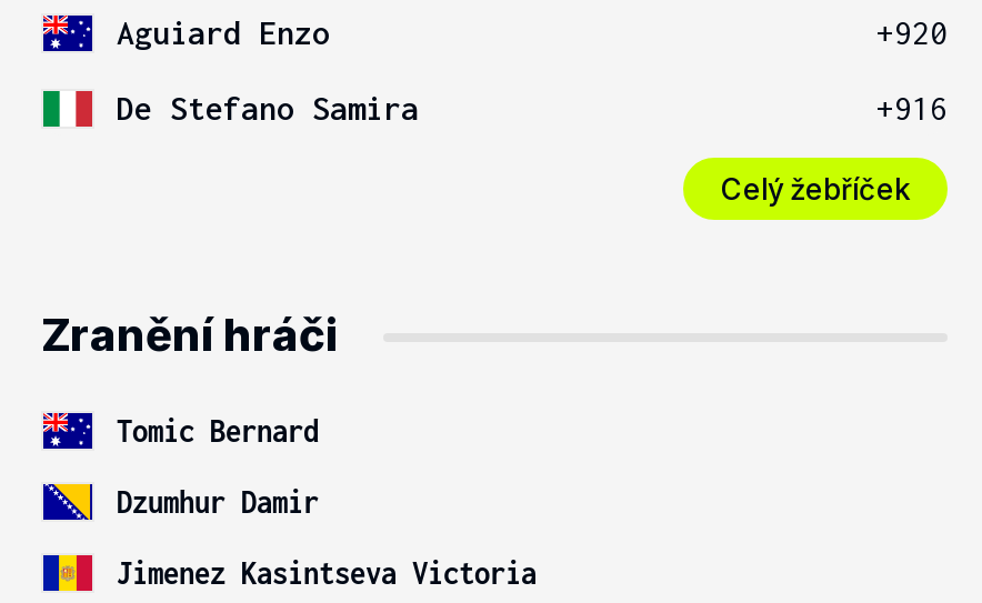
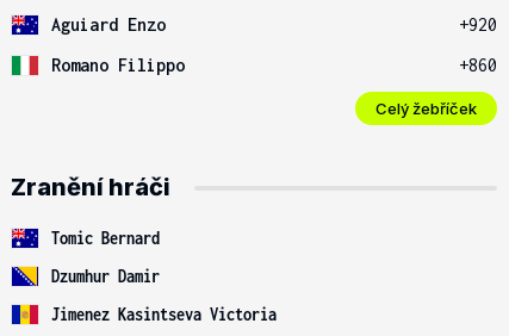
- De Stefano Samira
- +916
+ Romano Filippo
+ +860
